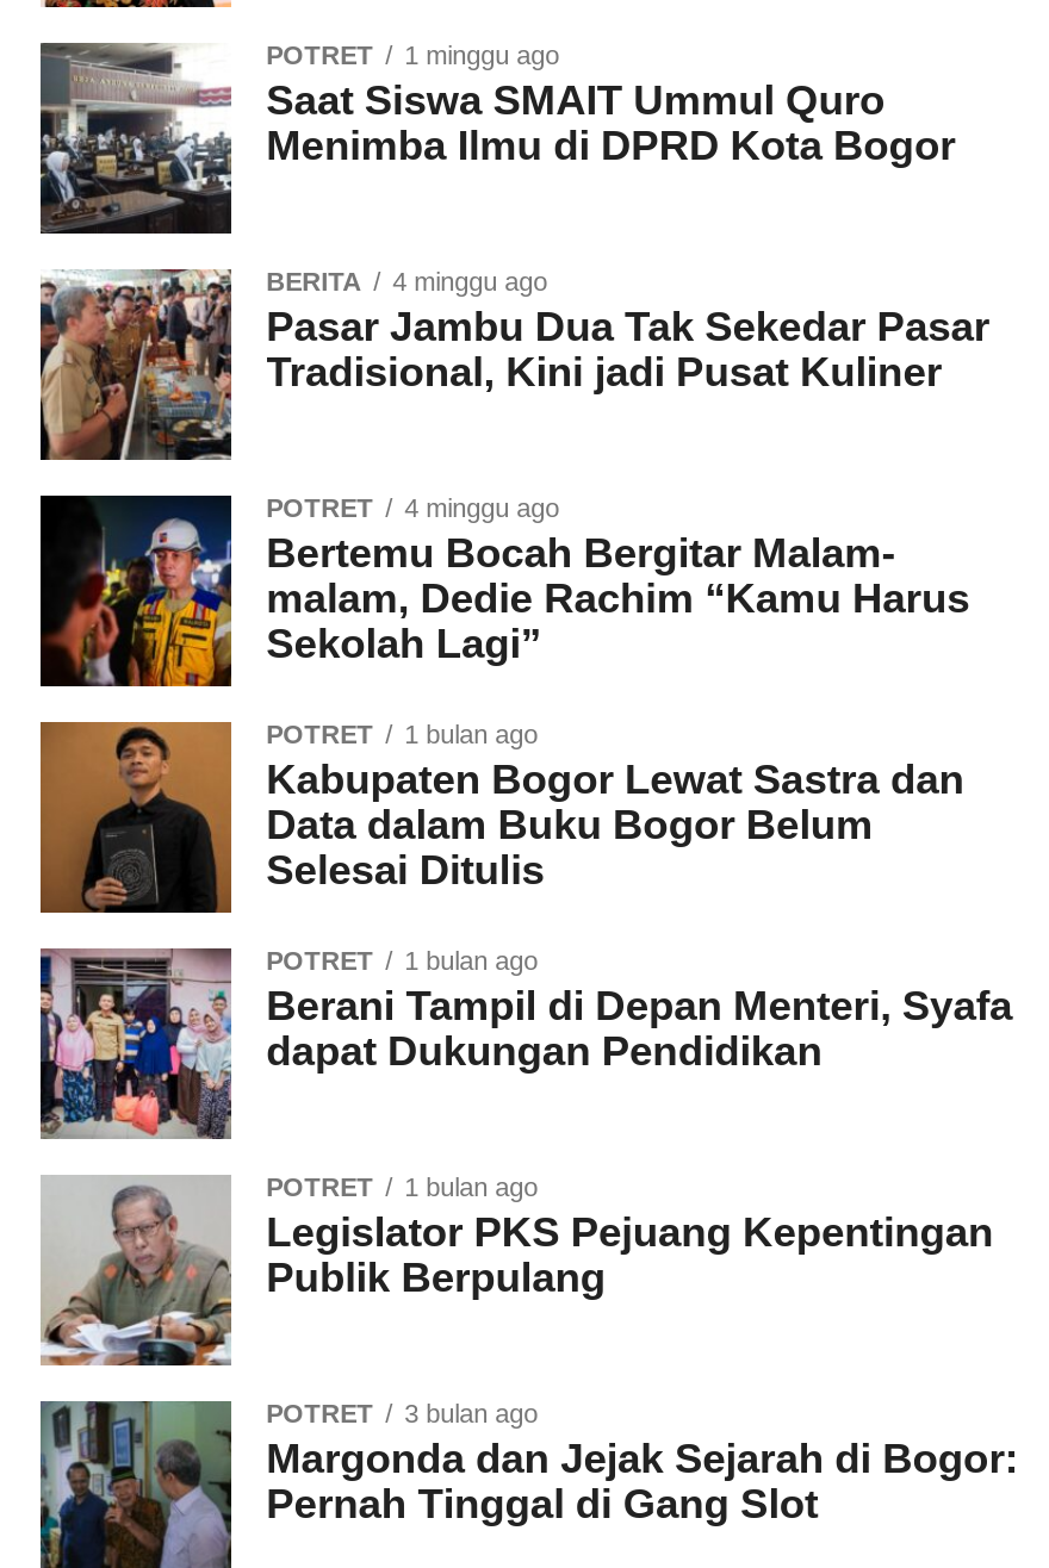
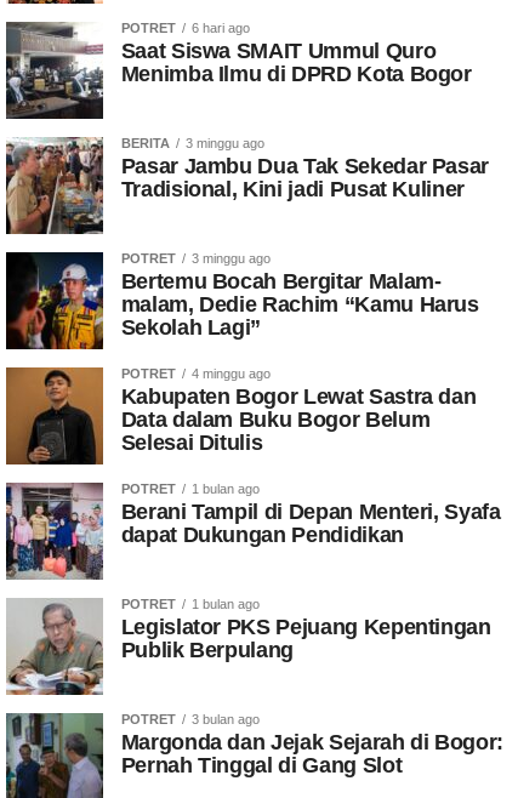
- POTRET 1 minggu ago
+ POTRET 6 hari ago

- BERITA 4 minggu ago
+ BERITA 3 minggu ago

- POTRET 4 minggu ago
+ POTRET 3 minggu ago

- POTRET 1 bulan ago
+ POTRET 4 minggu ago
